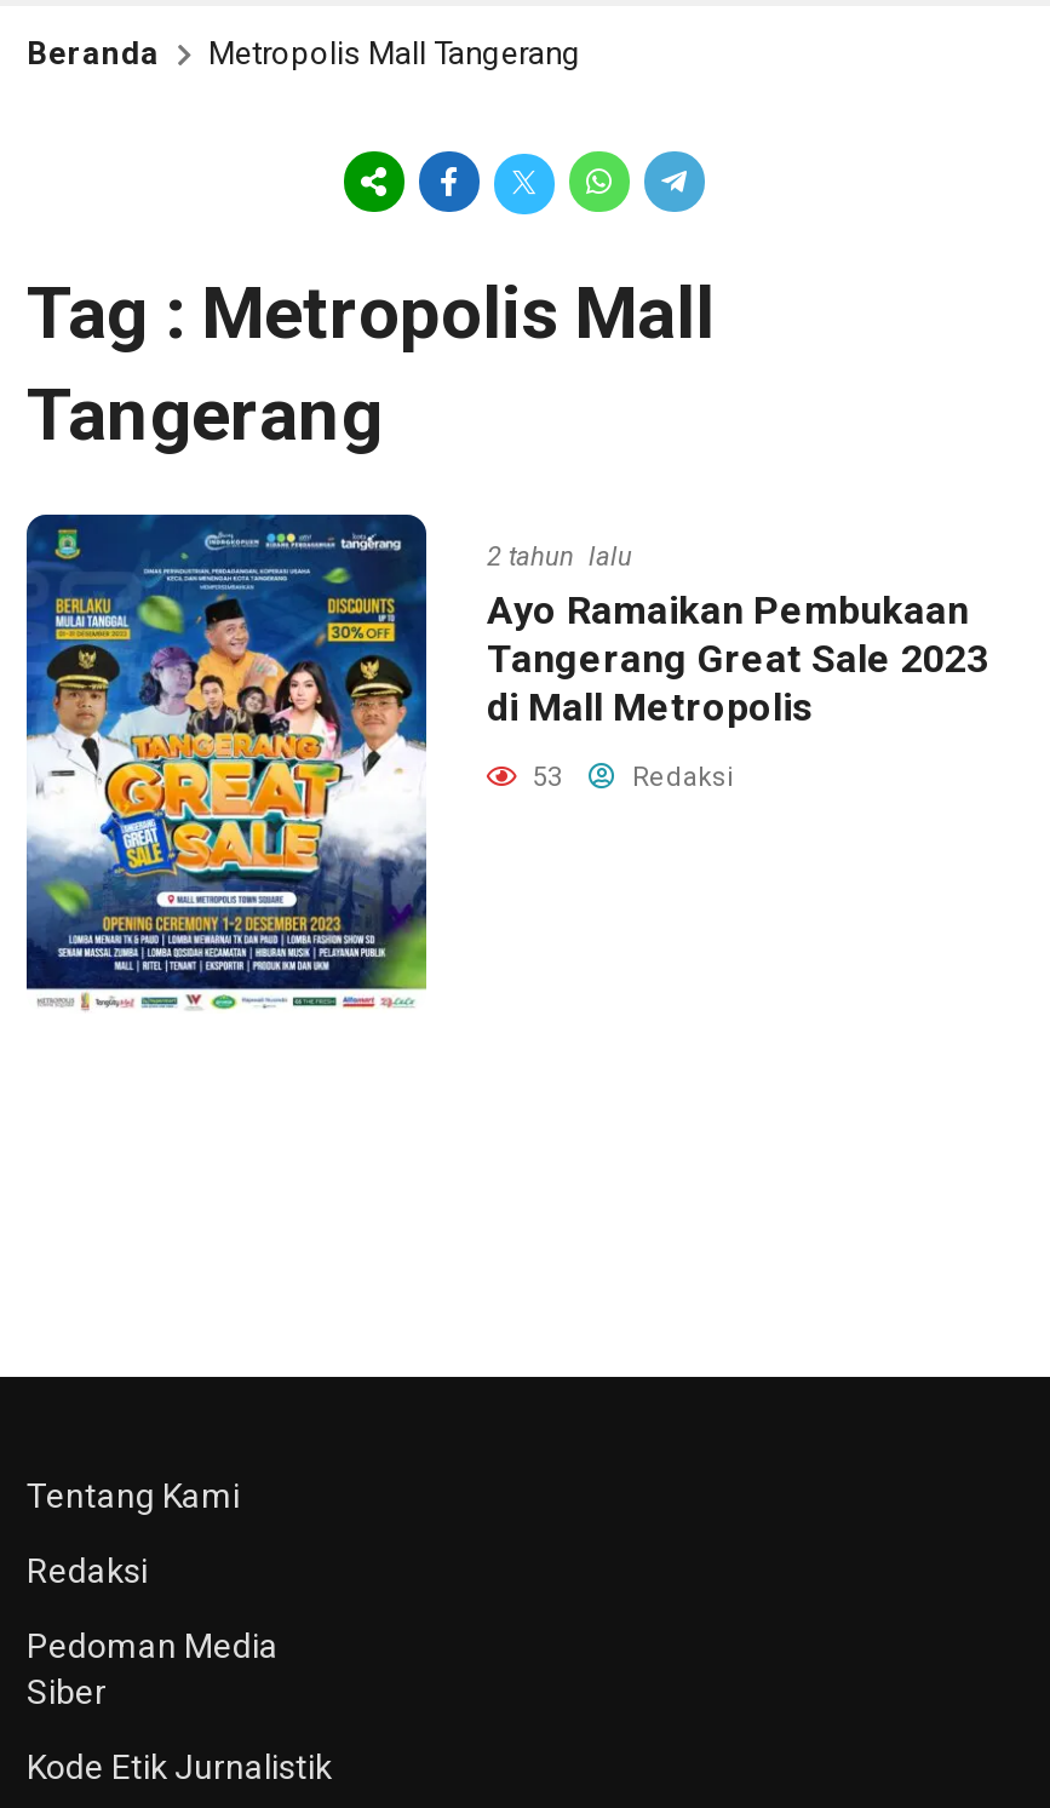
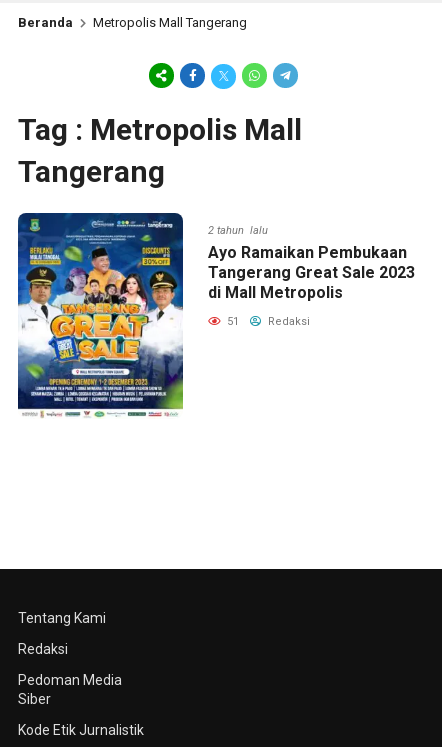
- 53 Redaksi
+ 51 Redaksi
